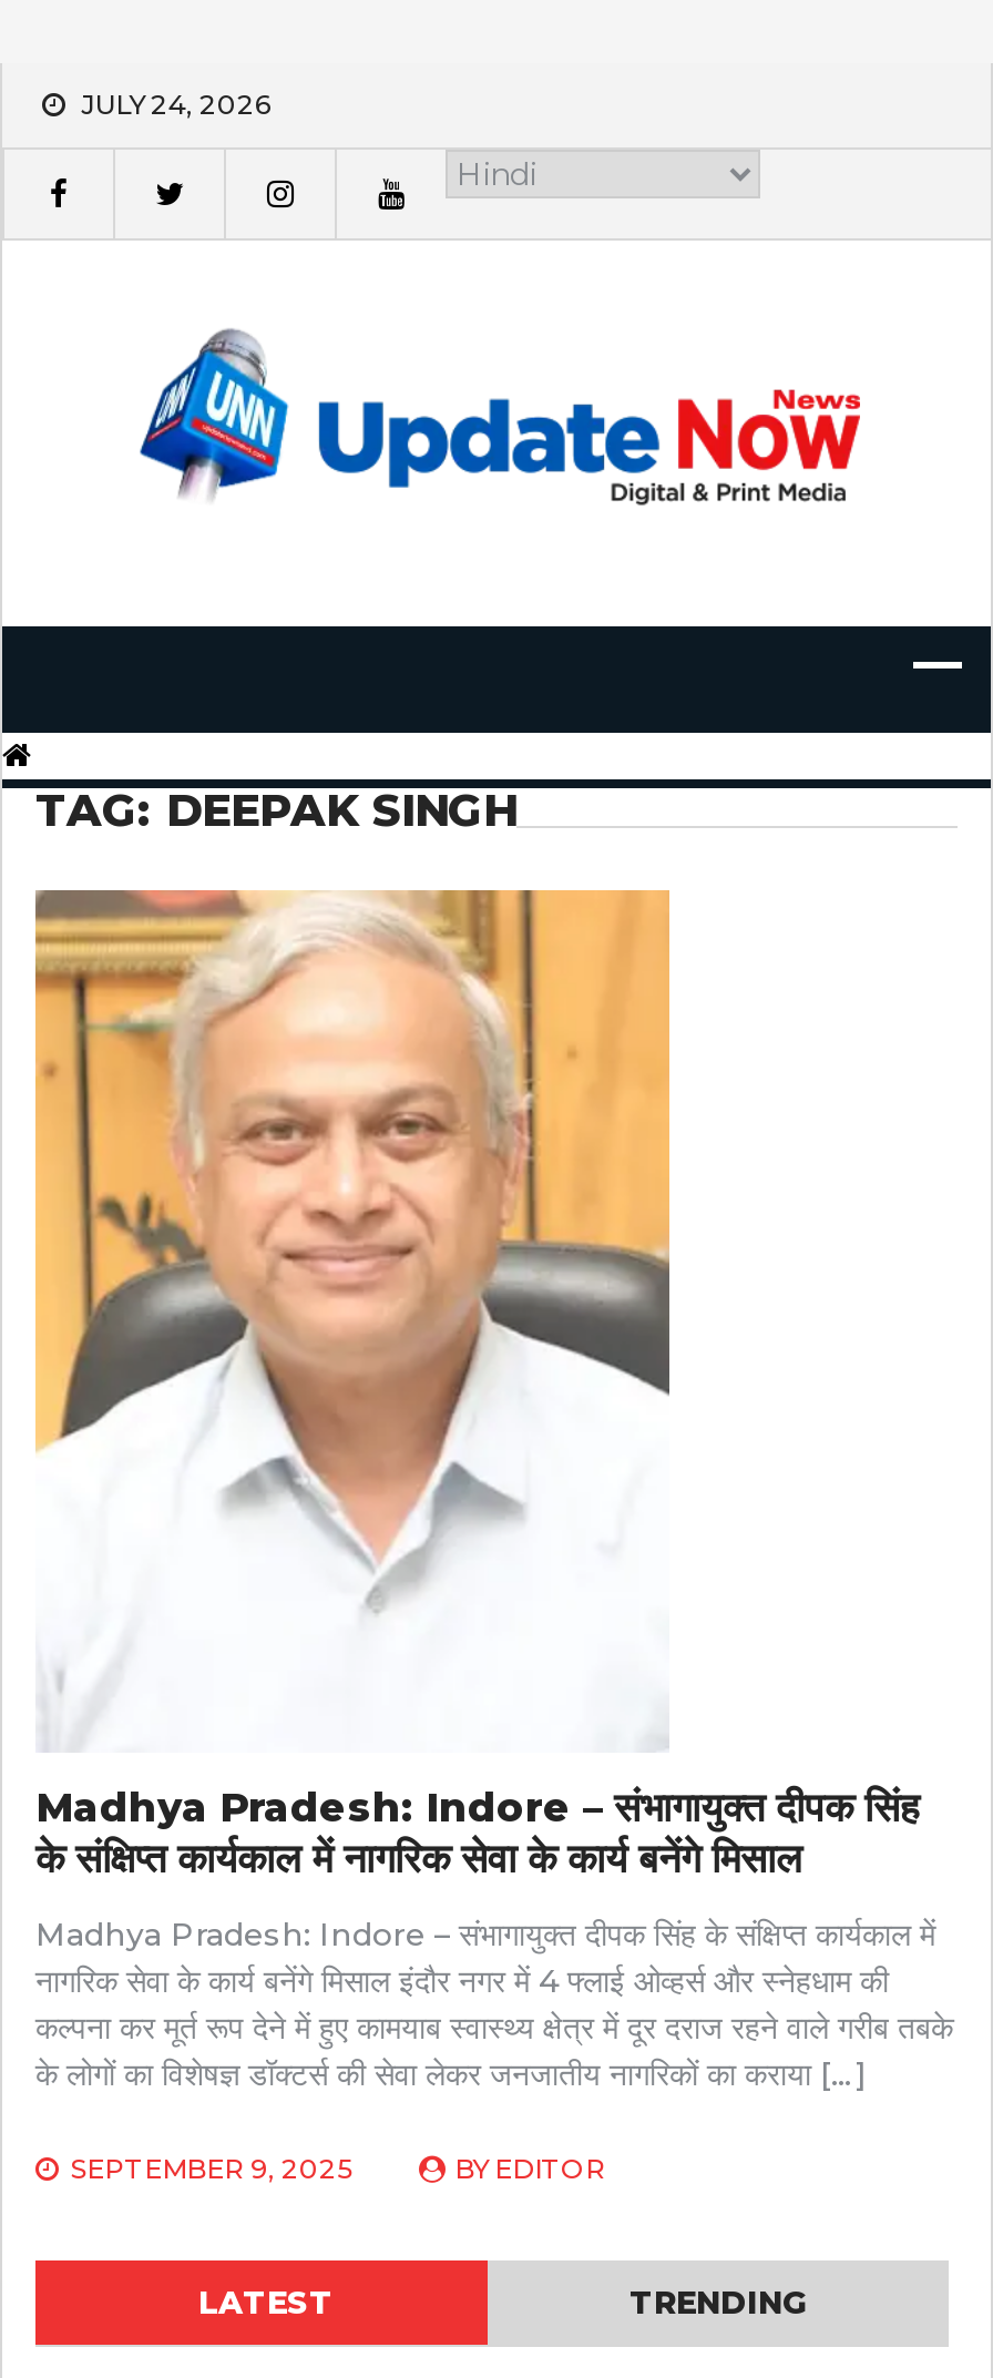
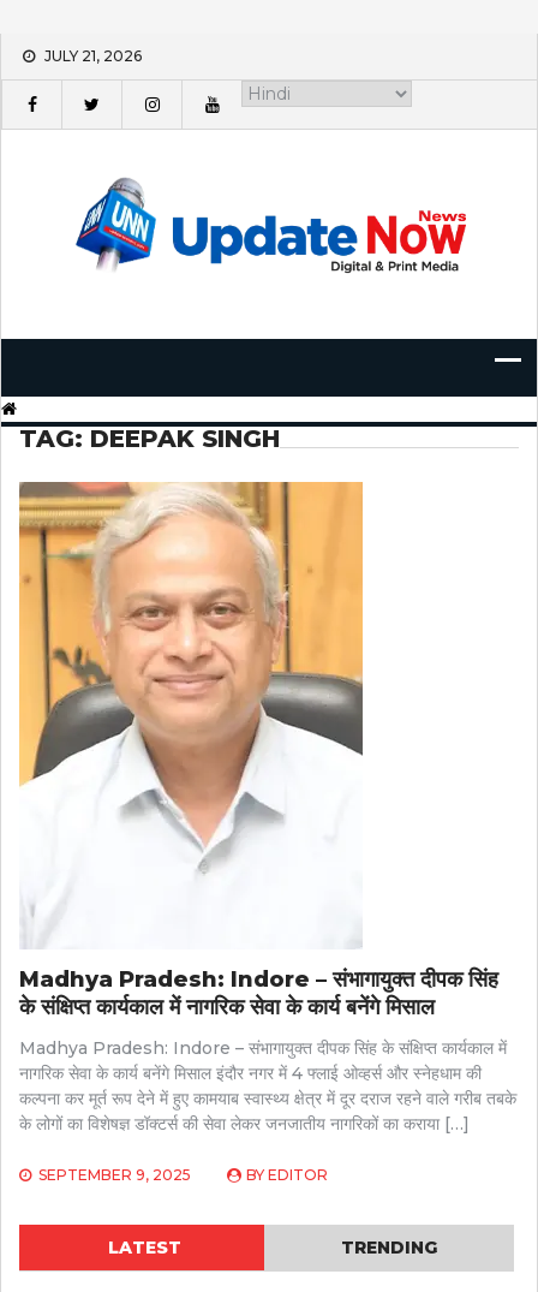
- JULY 24, 2026
+ JULY 21, 2026
